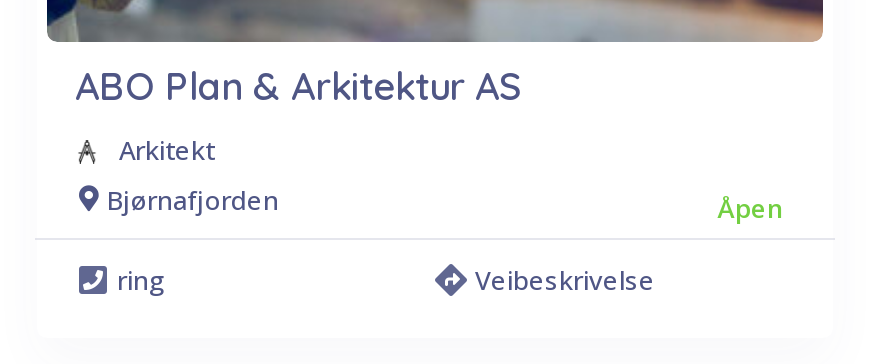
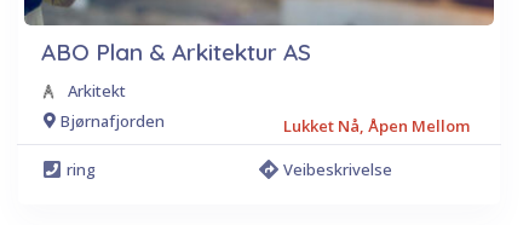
- Åpen
+ Lukket Nå, Åpen Mellom
